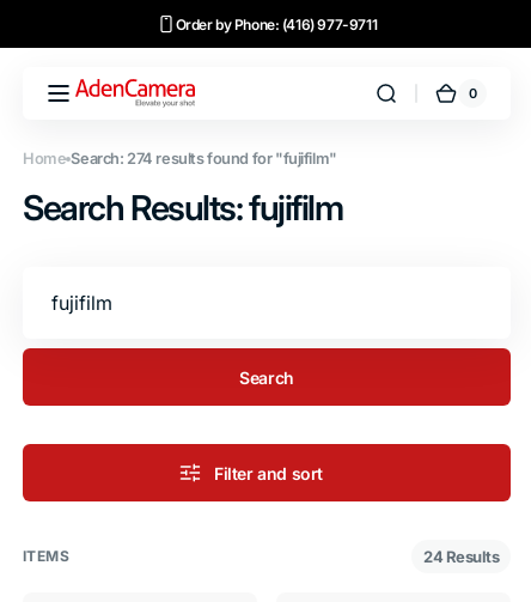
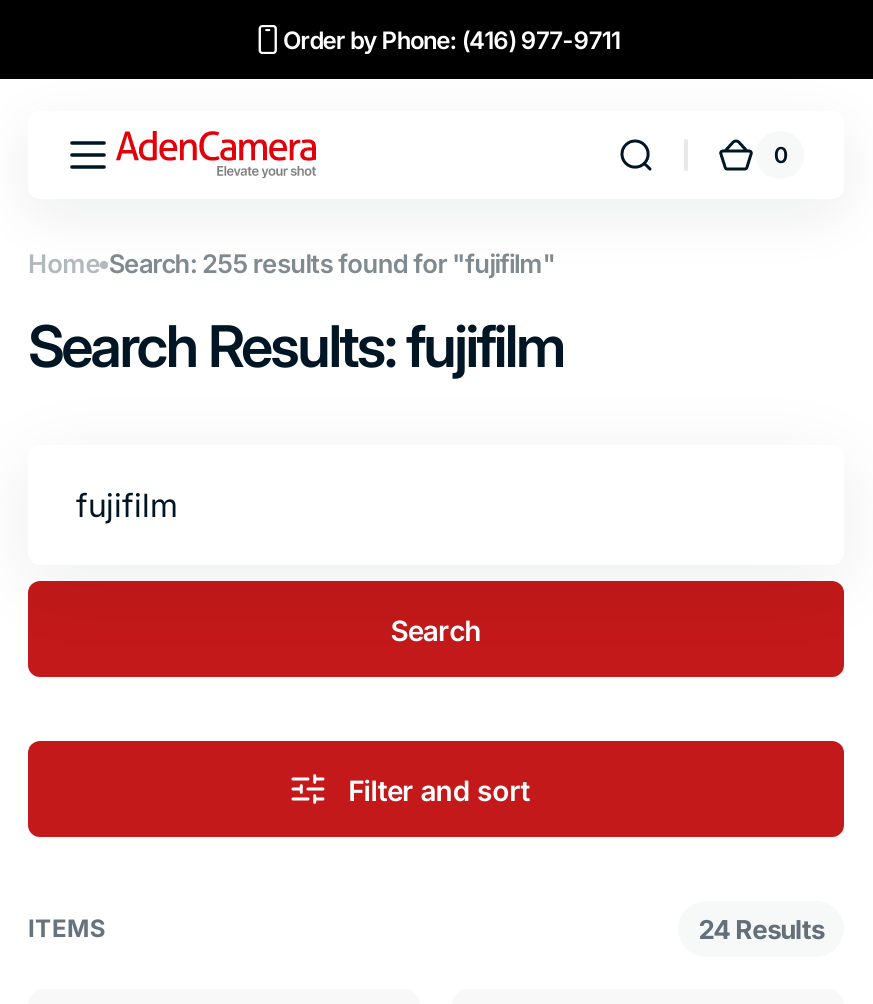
- Home Search: 274 results found for "fujifilm"
+ Home Search: 255 results found for "fujifilm"
